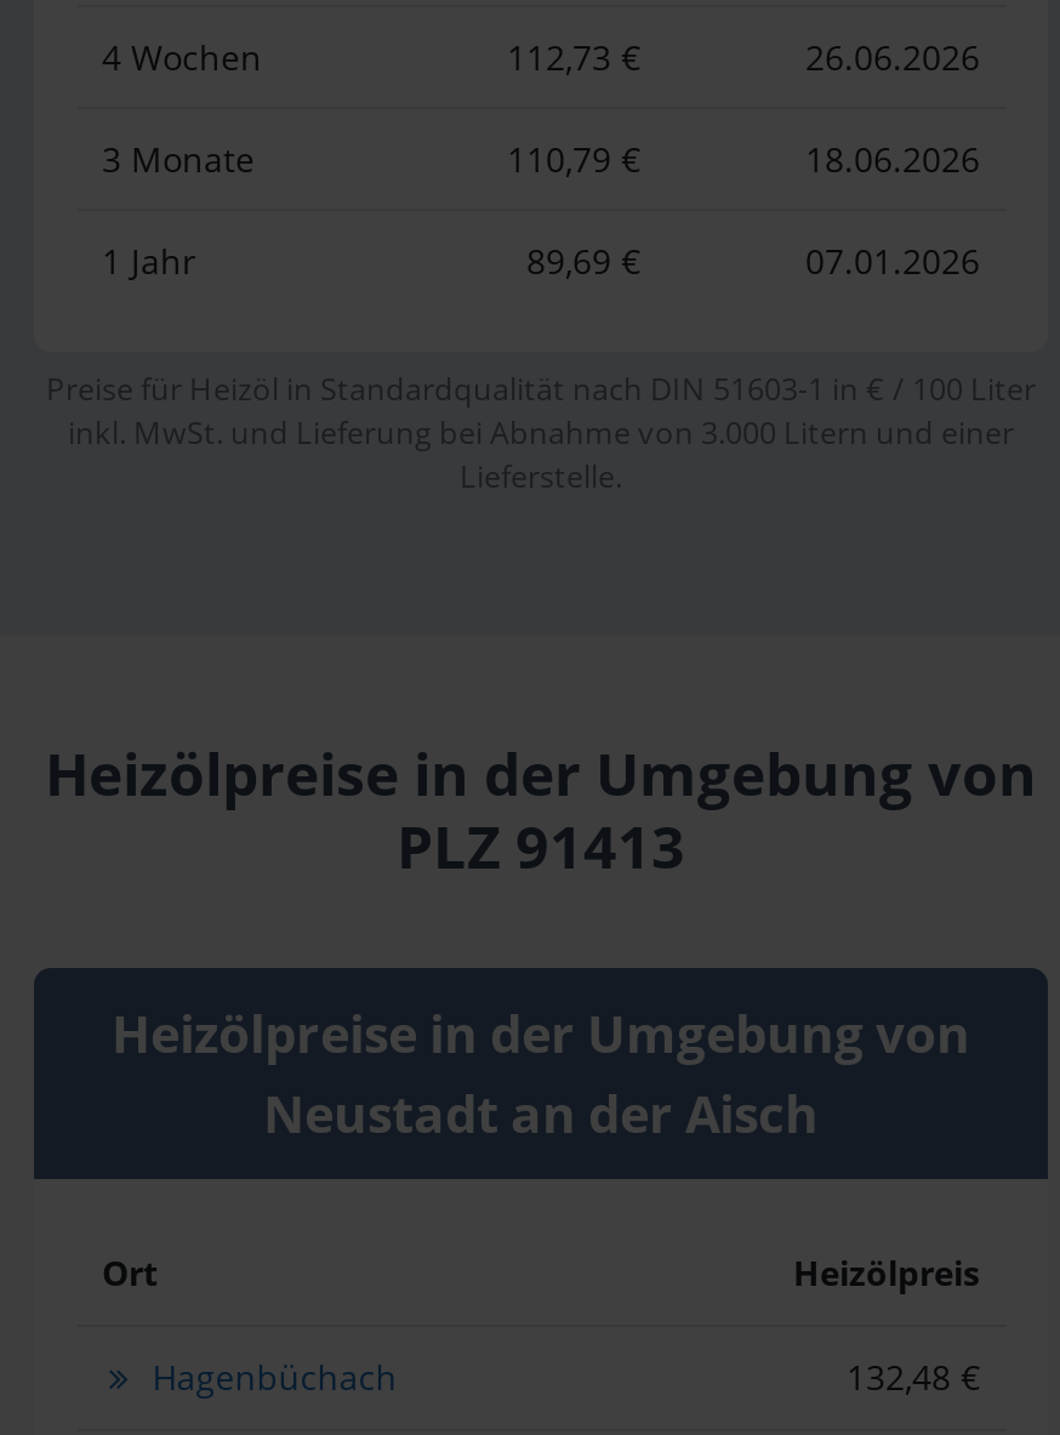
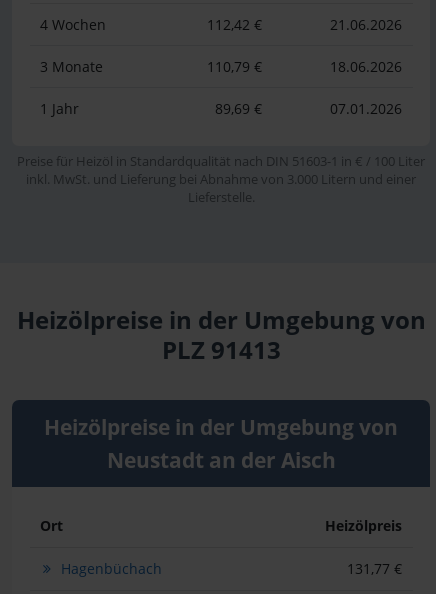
- 112,73 €
+ 112,42 €

- 26.06.2026
+ 21.06.2026

- 132,48 €
+ 131,77 €
